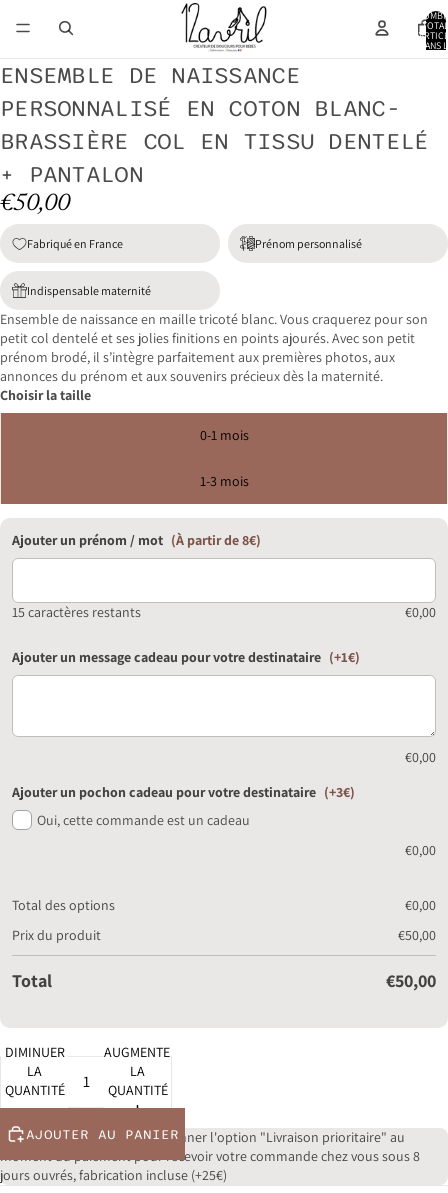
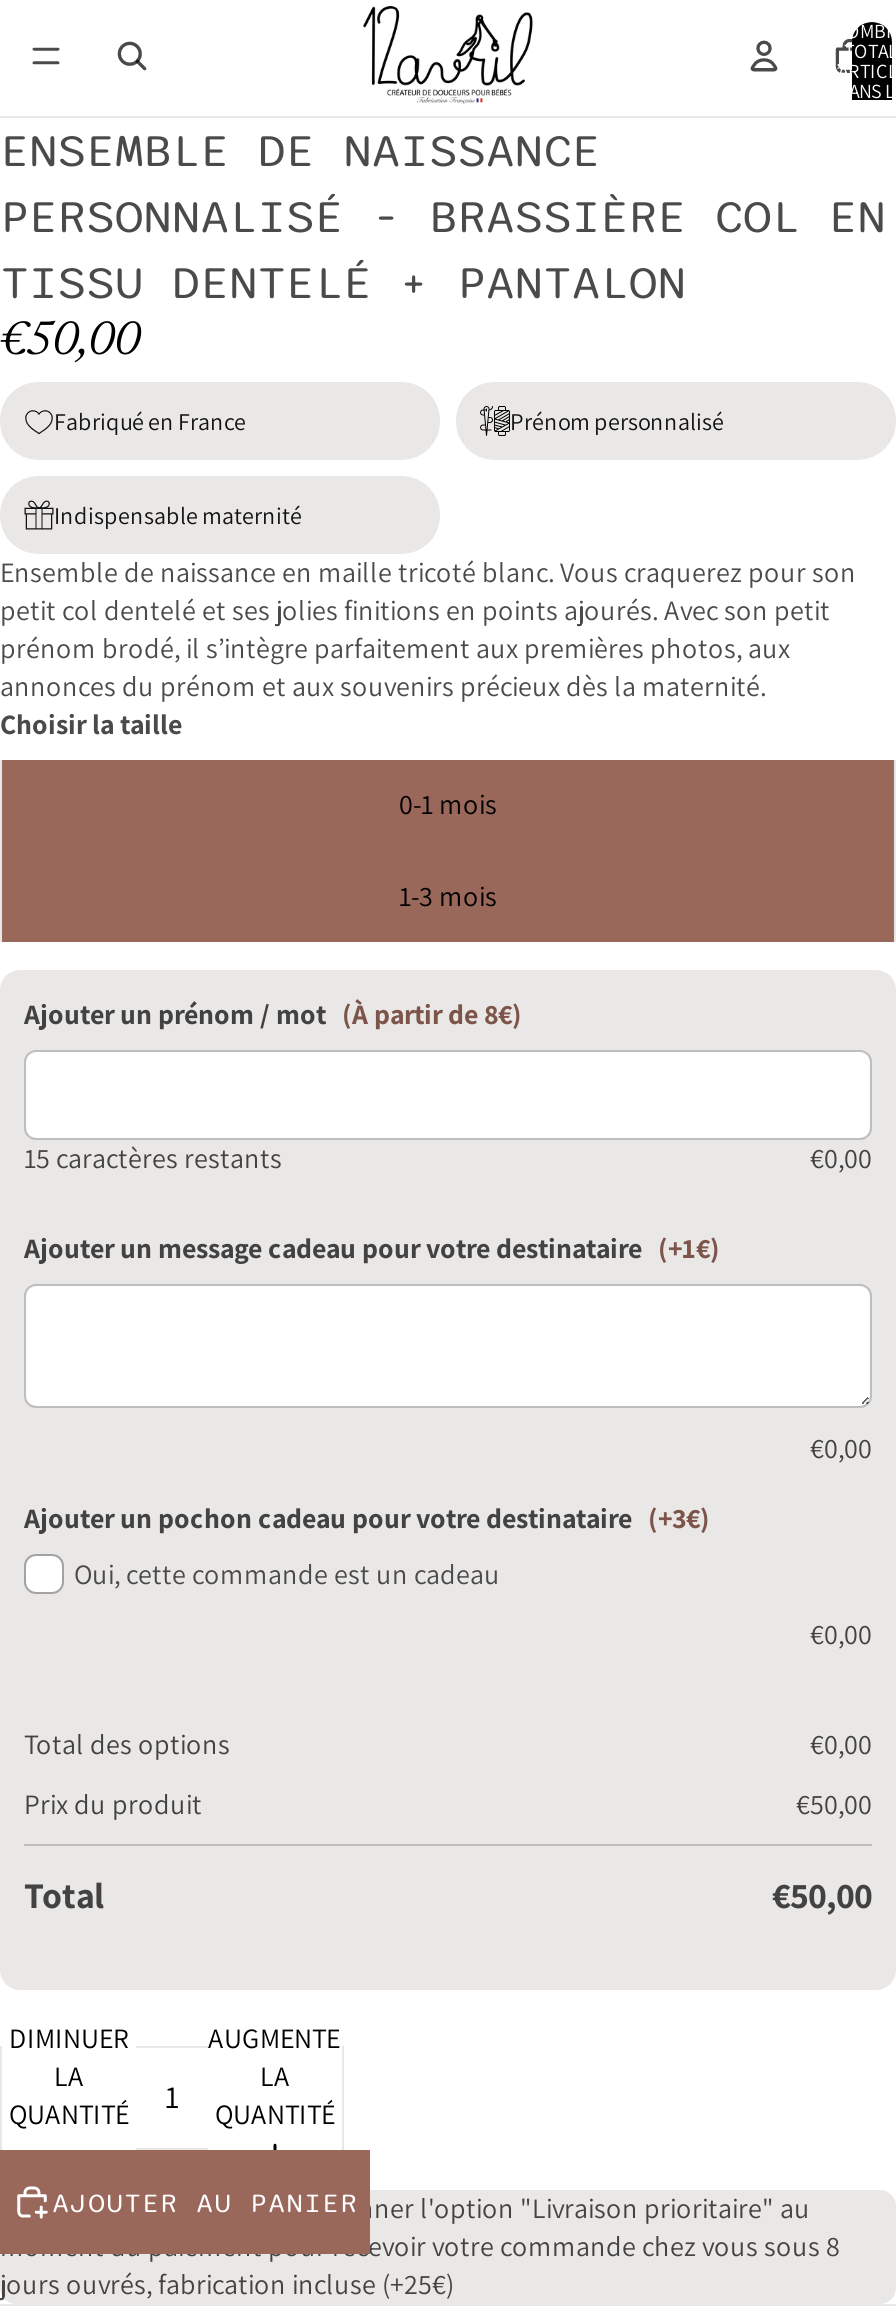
- PERSONNALISÉ EN COTON BLANC-
- BRASSIÈRE COL EN TISSU DENTELÉ
- + PANTALON
+ PERSONNALISÉ - BRASSIÈRE COL EN
+ TISSU DENTELÉ + PANTALON
